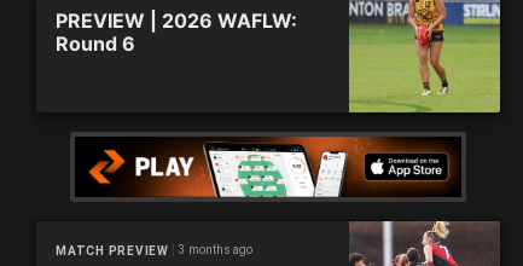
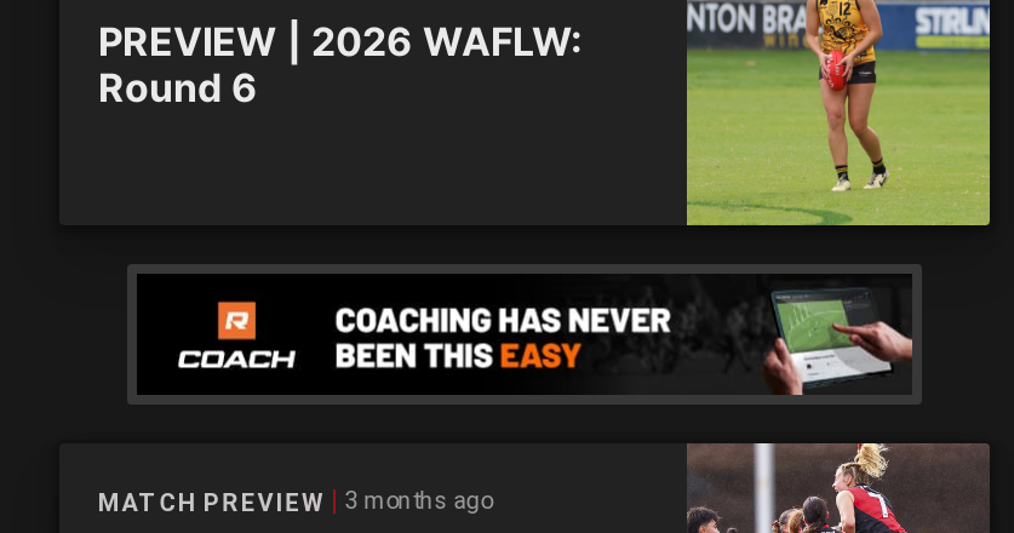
- [image]
+ [image]
